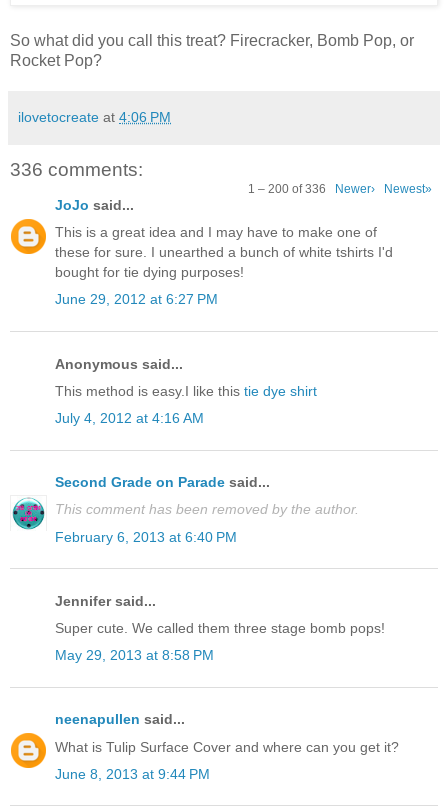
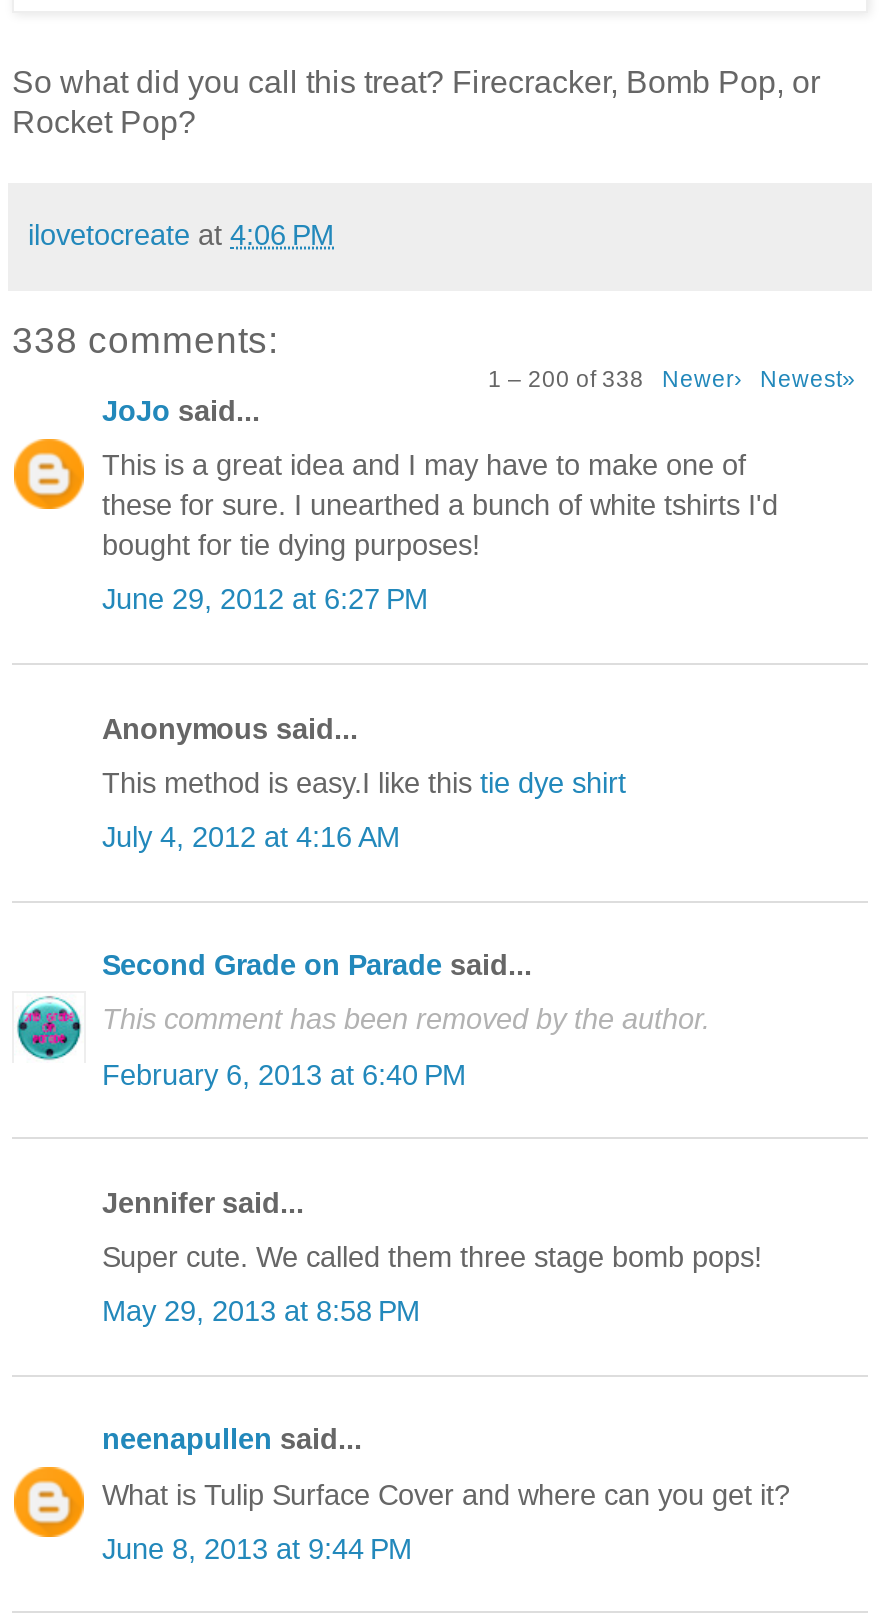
- 336 comments:
+ 338 comments:

- 1 – 200 of 336 Newer› Newest»
+ 1 – 200 of 338 Newer› Newest»
